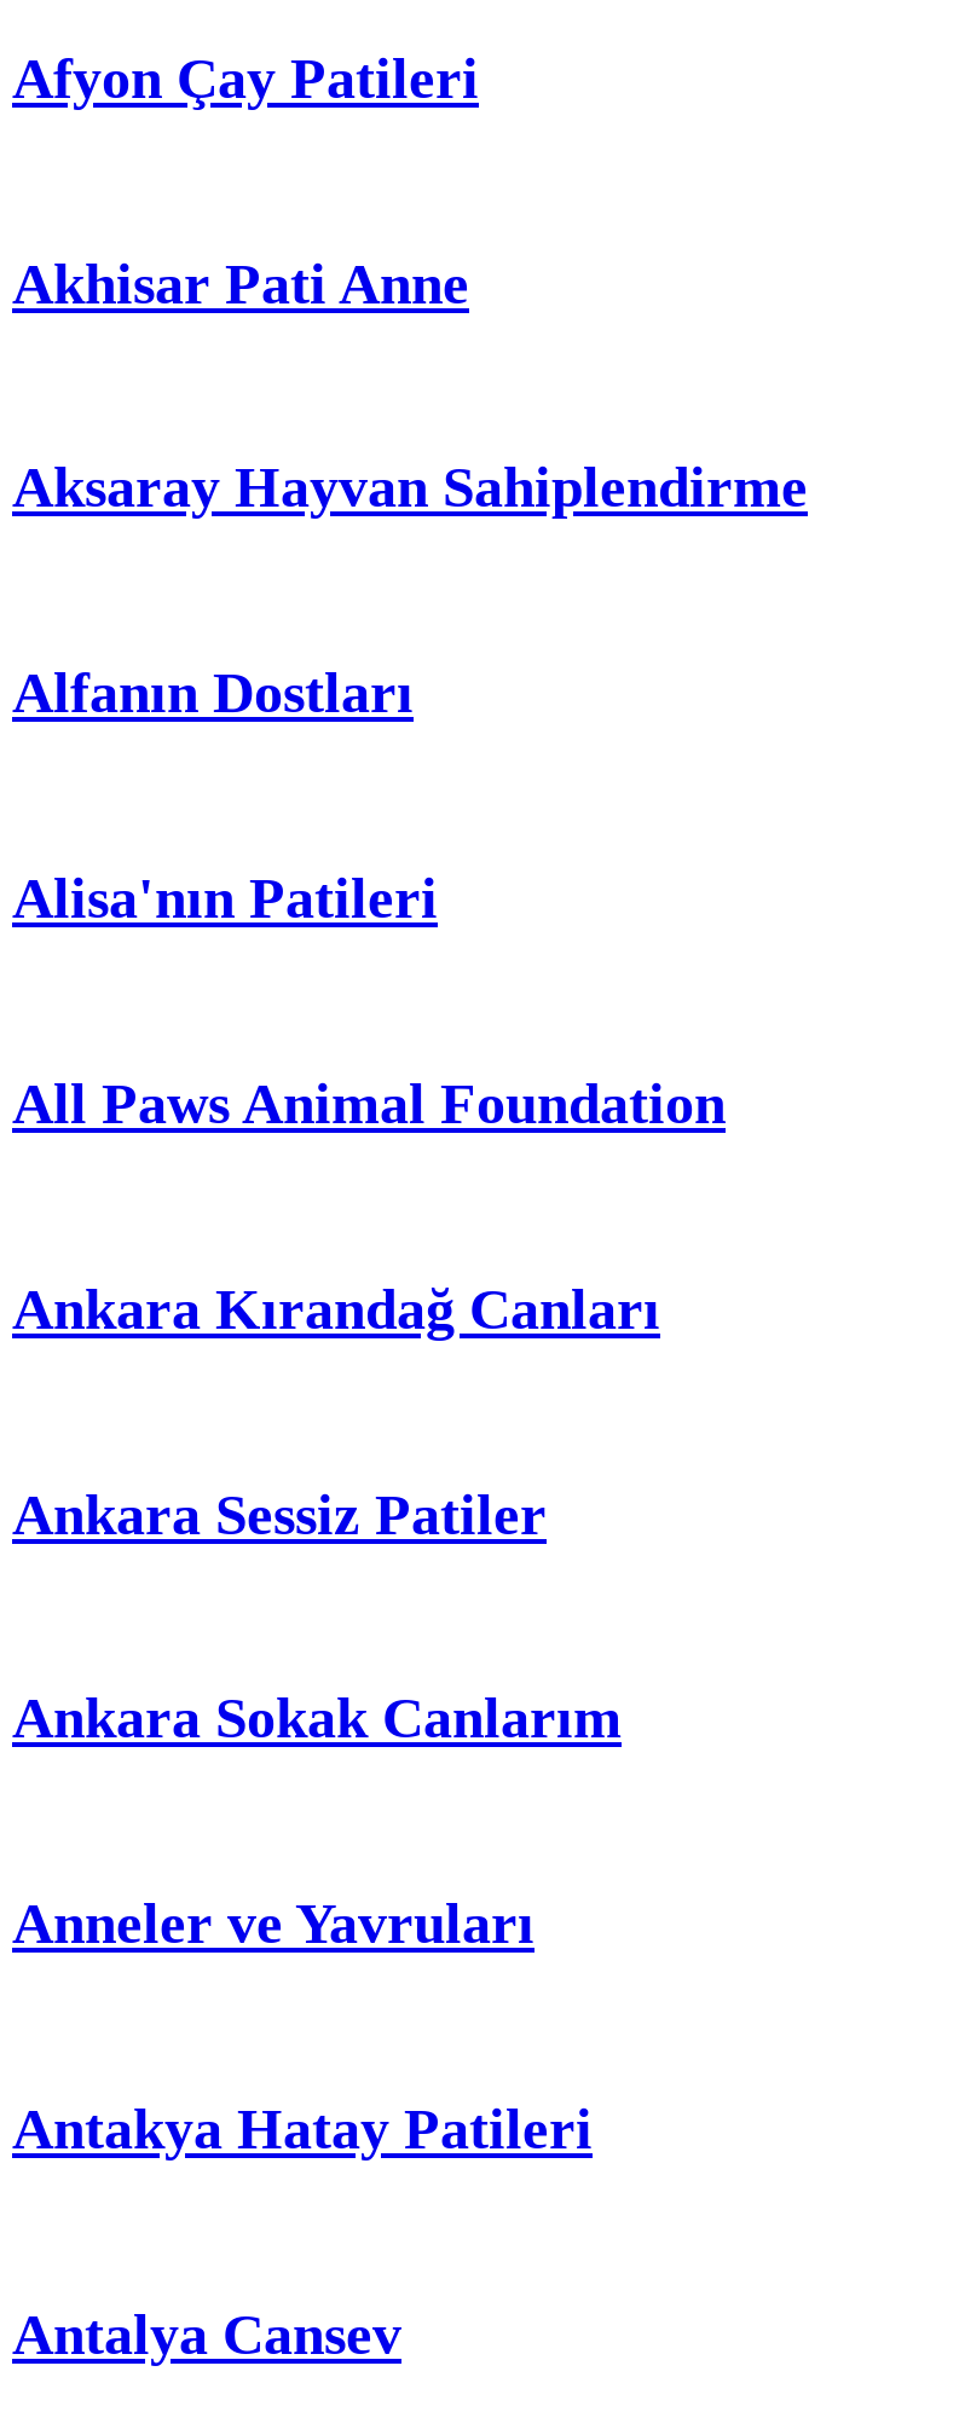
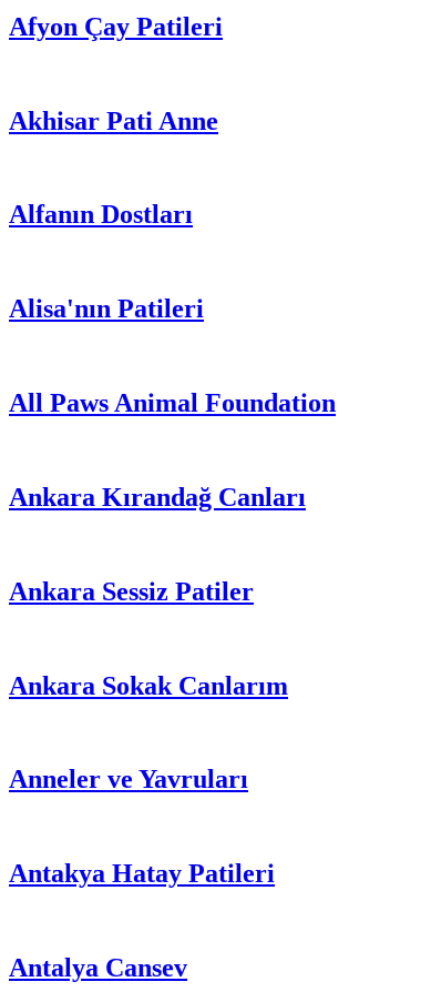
- Aksaray Hayvan Sahiplendirme
